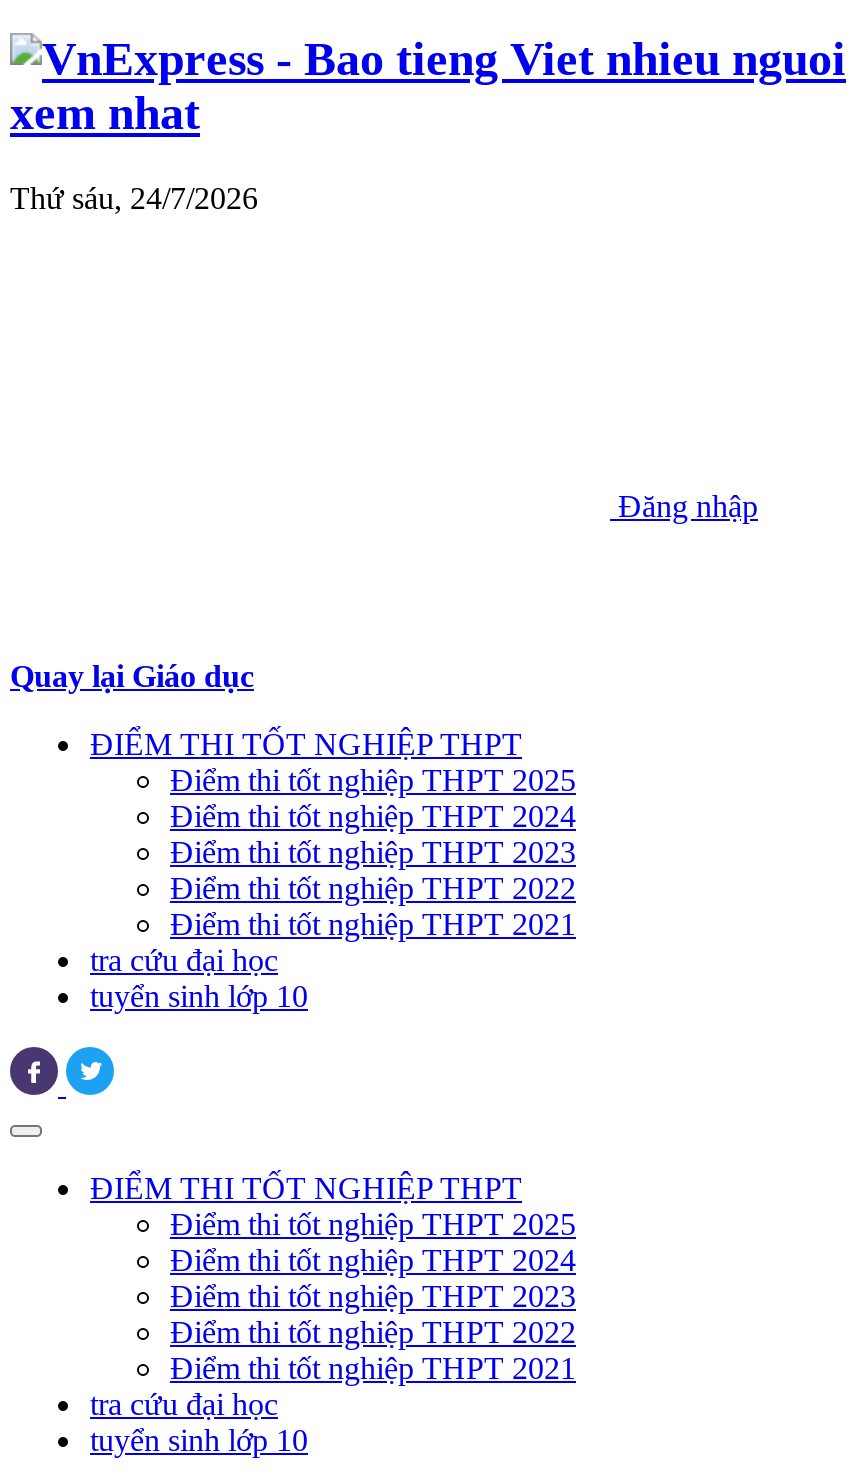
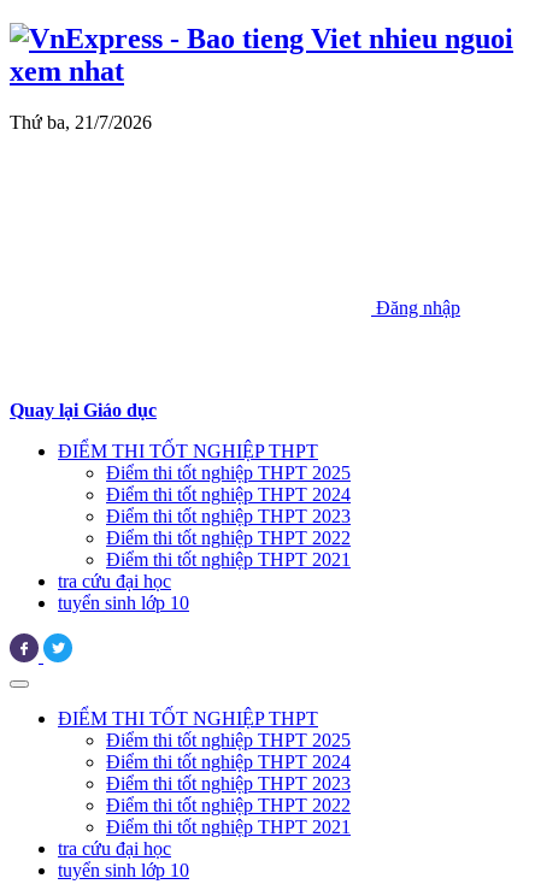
- Thứ sáu, 24/7/2026
+ Thứ ba, 21/7/2026
